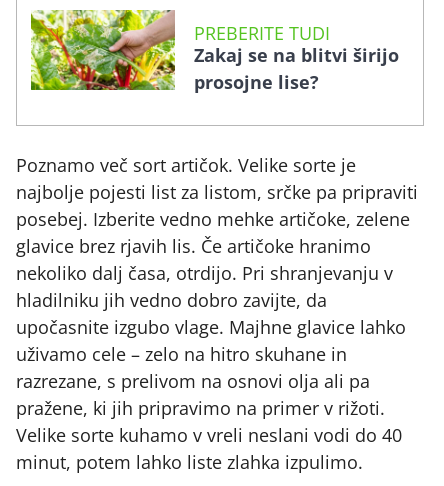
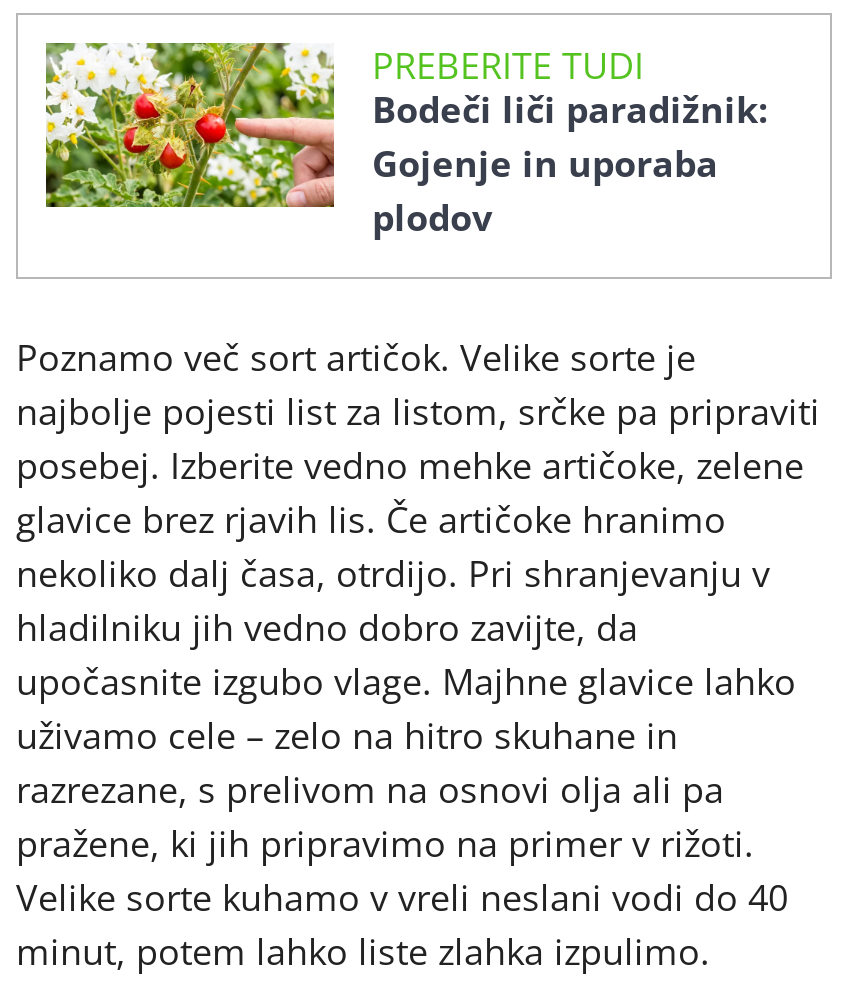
- [image]
- Zakaj se na blitvi širijo
- prosojne lise?
+ [image]
+ Bodeči liči paradižnik:
+ Gojenje in uporaba
+ plodov
